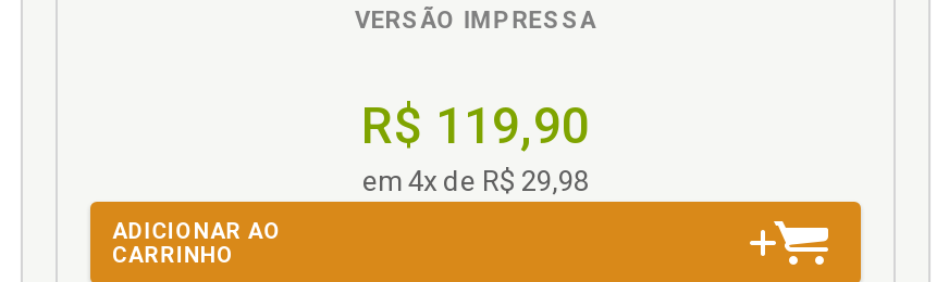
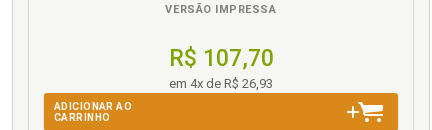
- R$ 119,90
+ R$ 107,70

- em 4x de R$ 29,98
+ em 4x de R$ 26,93
